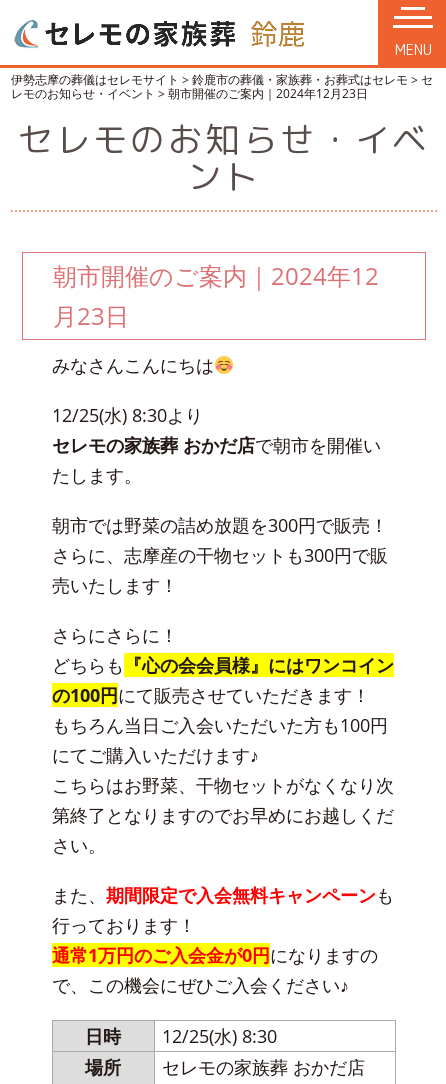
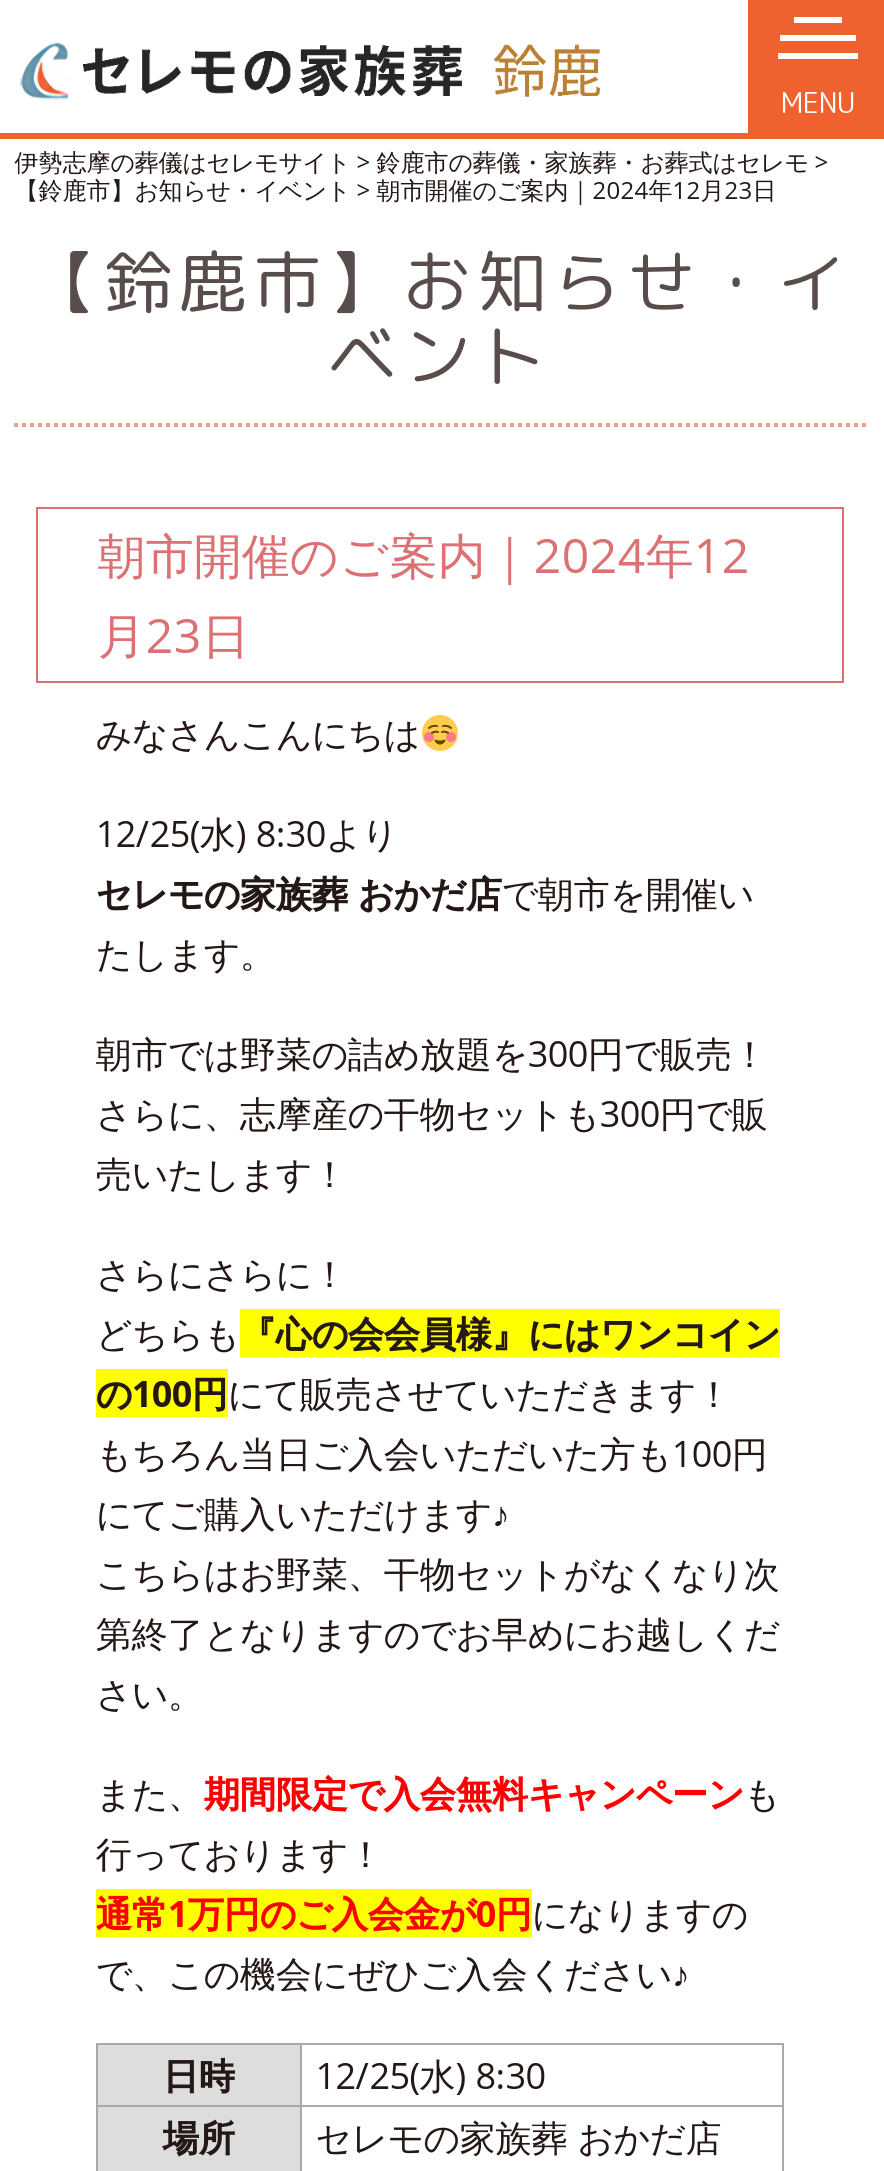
- 伊勢志摩の葬儀はセレモサイト>鈴鹿市の葬儀・家族葬・お葬式はセレモ>セ
- レモのお知らせ・イベント>朝市開催のご案内｜2024年12月23日
- セレモのお知らせ・イベ
- ント
+ 伊勢志摩の葬儀はセレモサイト>鈴鹿市の葬儀・家族葬・お葬式はセレモ>
+ 【鈴鹿市】お知らせ・イベント>朝市開催のご案内｜2024年12月23日
+ 【鈴鹿市】お知らせ・イ
+ ベント
